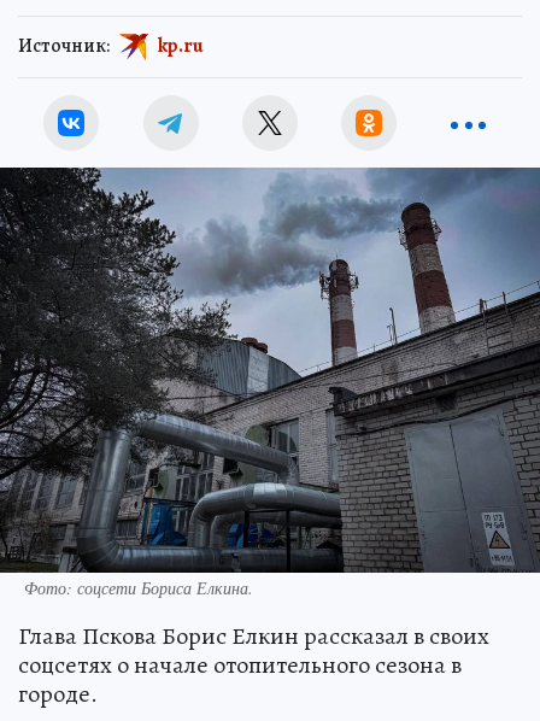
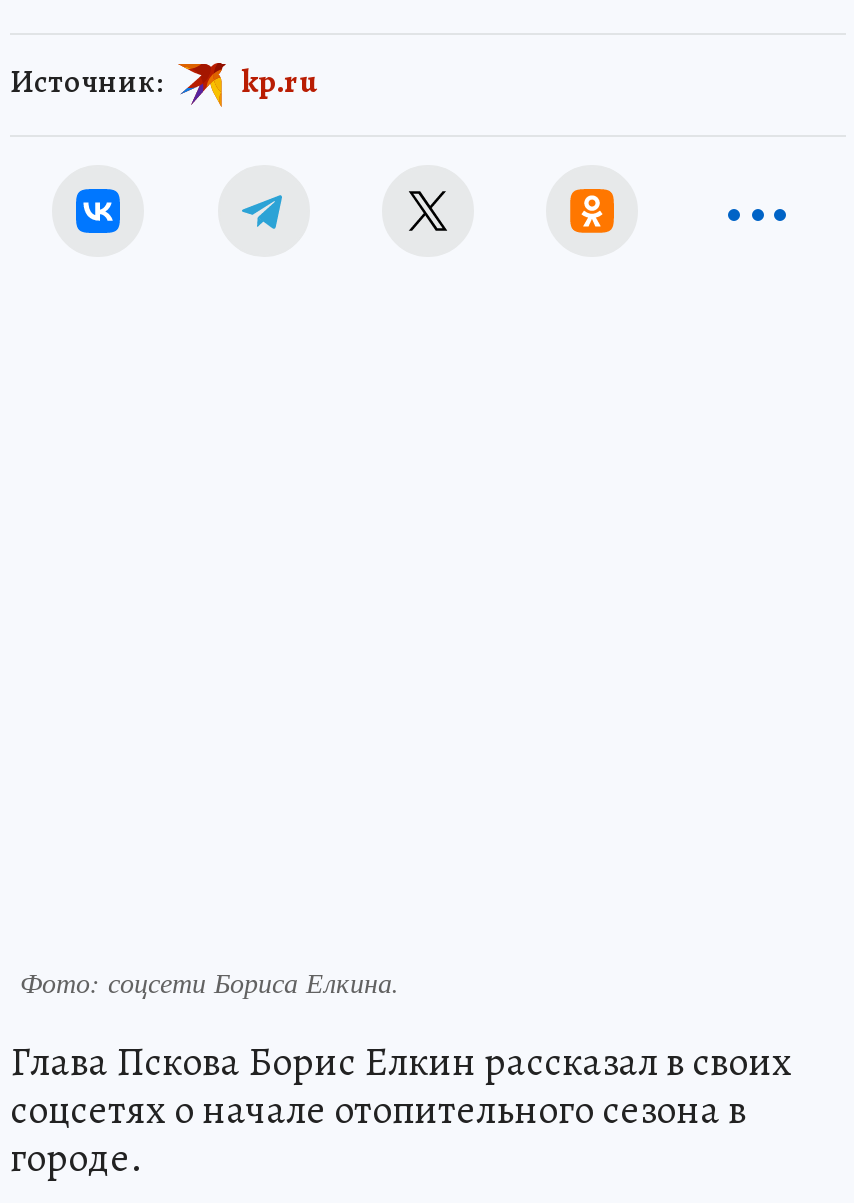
- [image]
